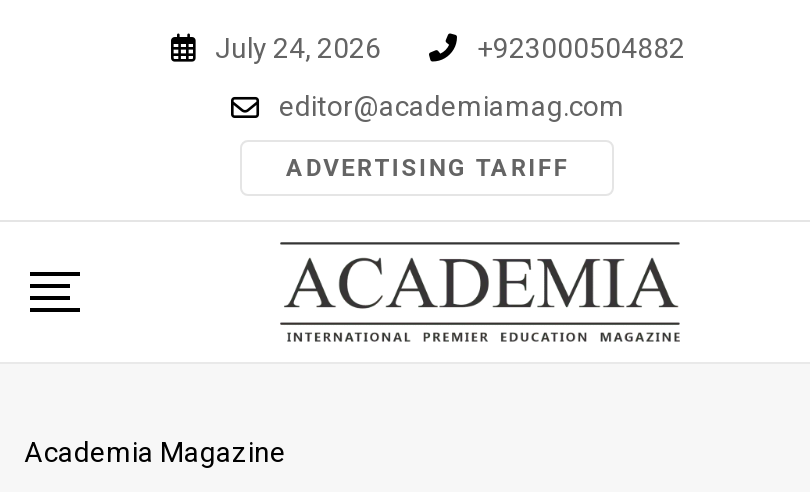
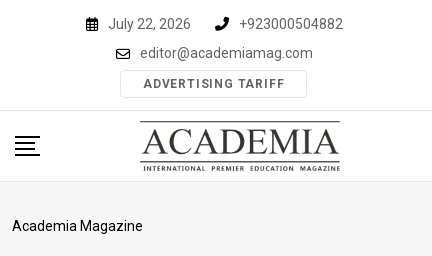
- July 24, 2026
+ July 22, 2026
